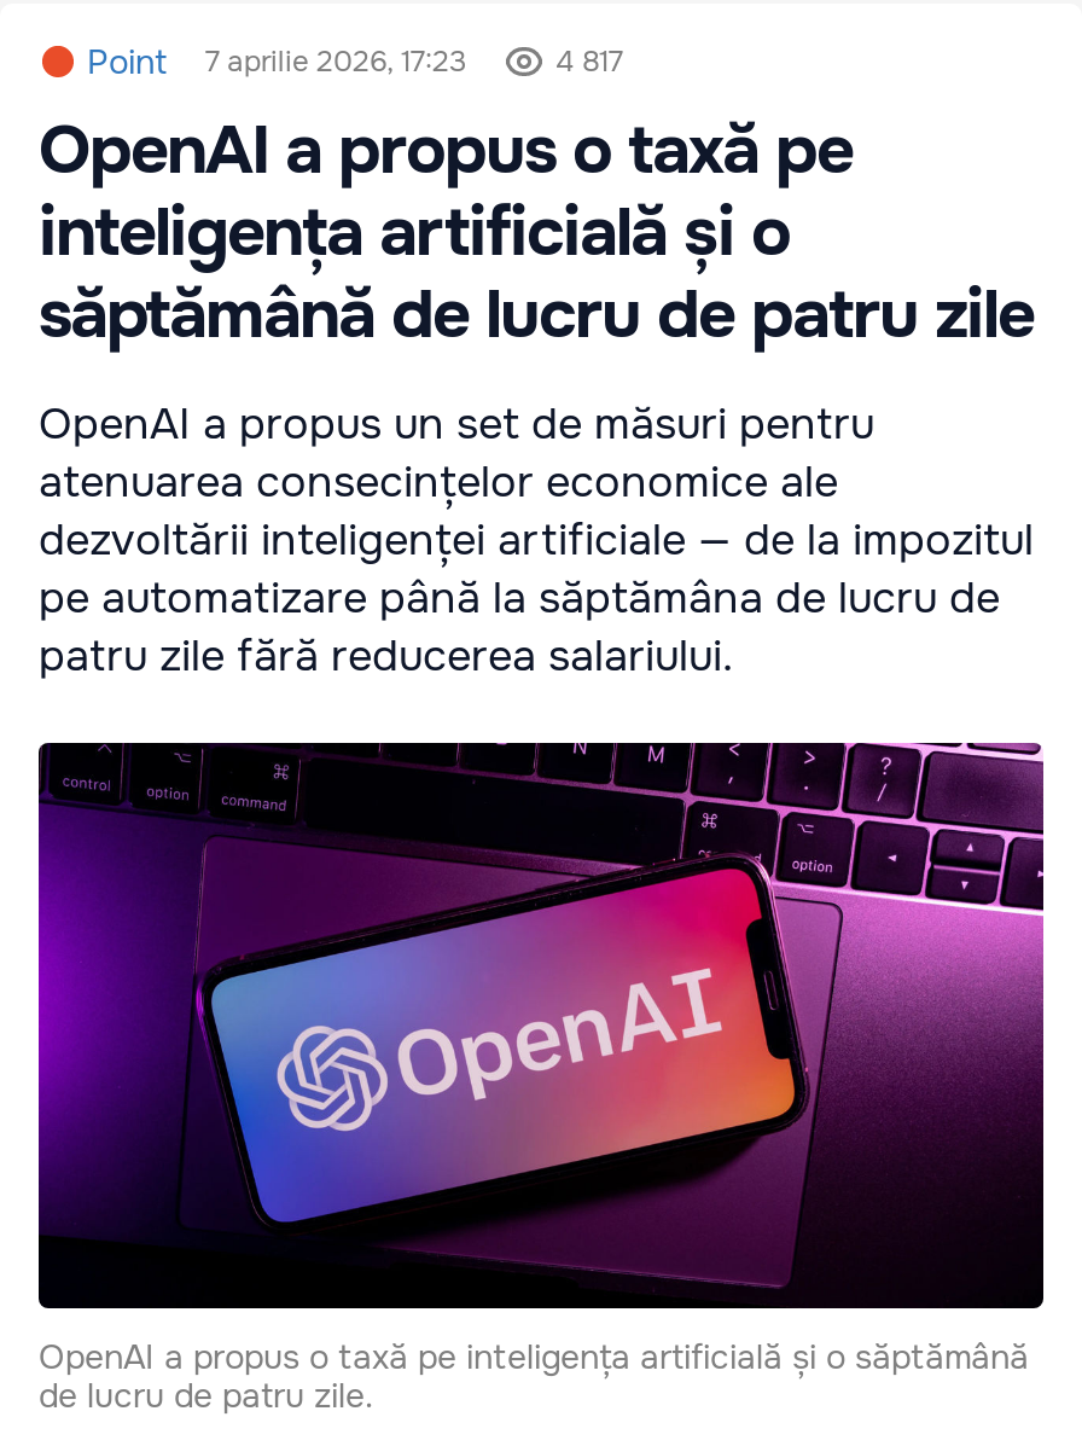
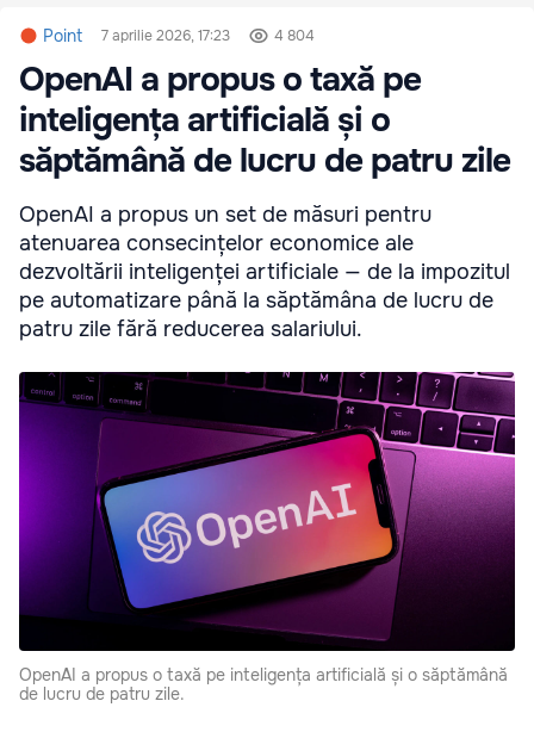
- 4 817
+ 4 804
